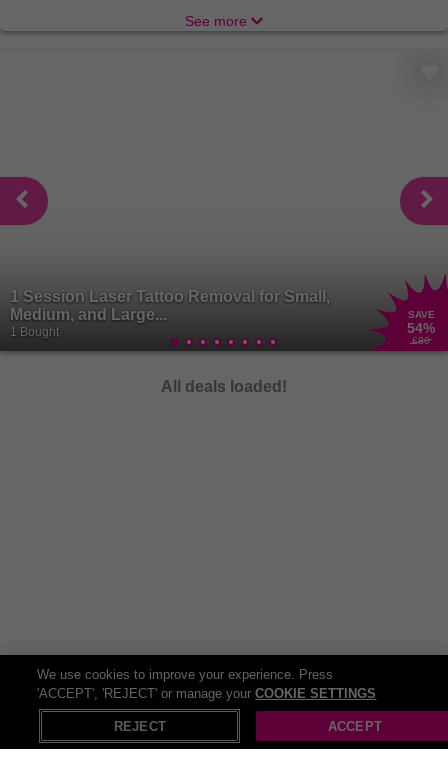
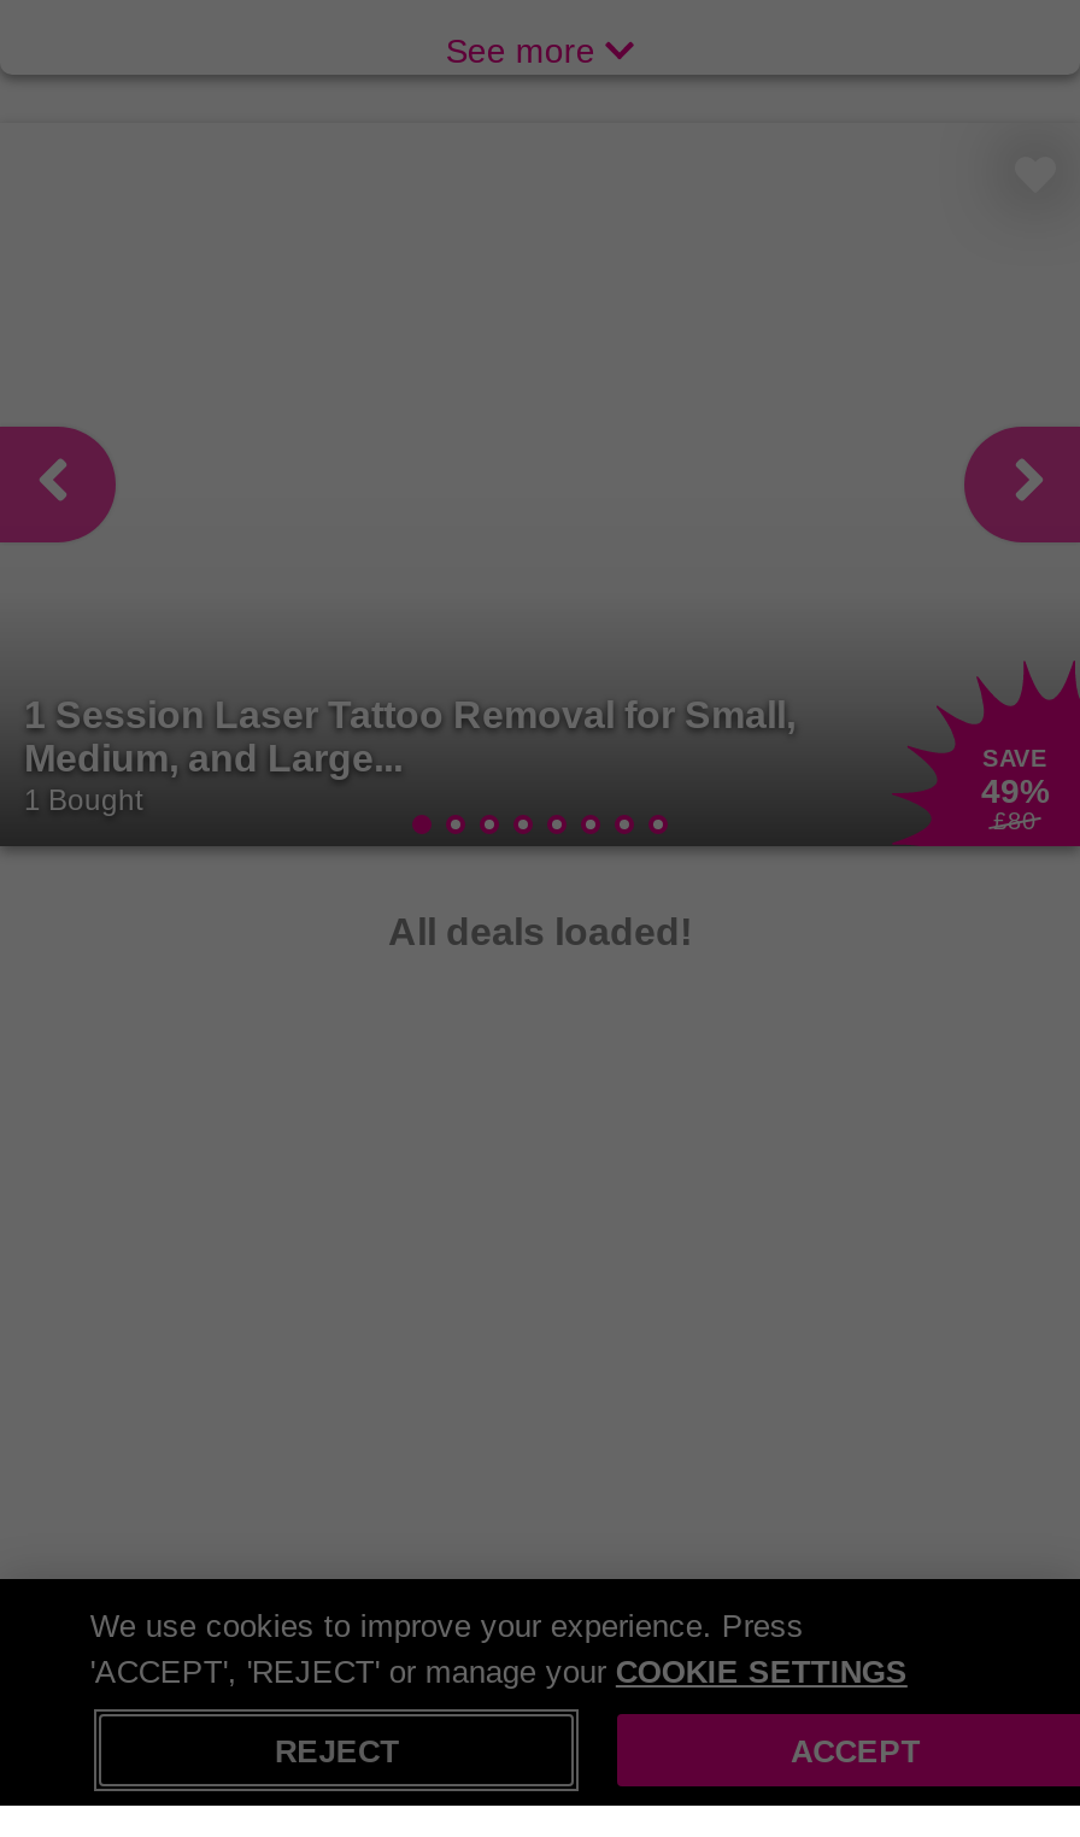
- 54%
+ 49%
